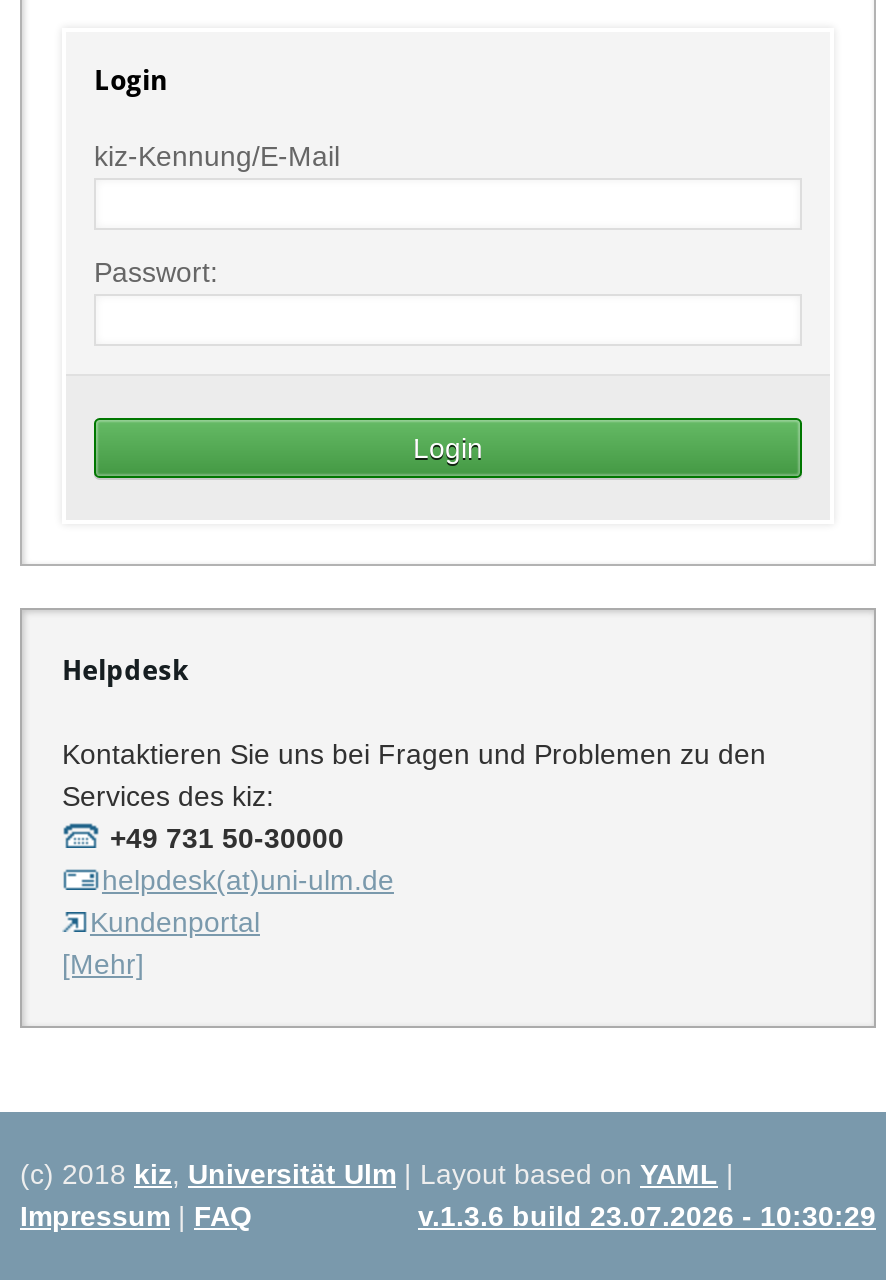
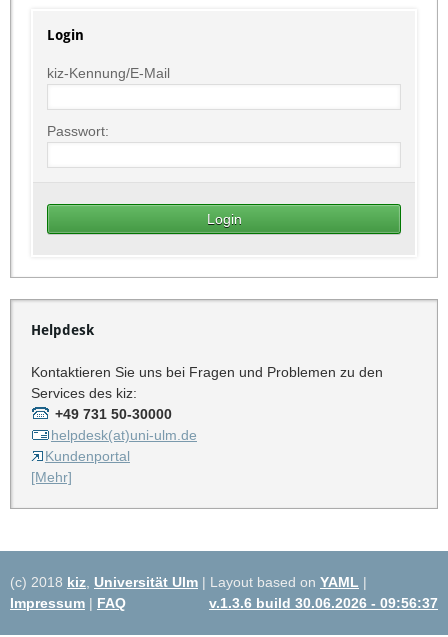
- v.1.3.6 build 23.07.2026 - 10:30:29
+ v.1.3.6 build 30.06.2026 - 09:56:37
